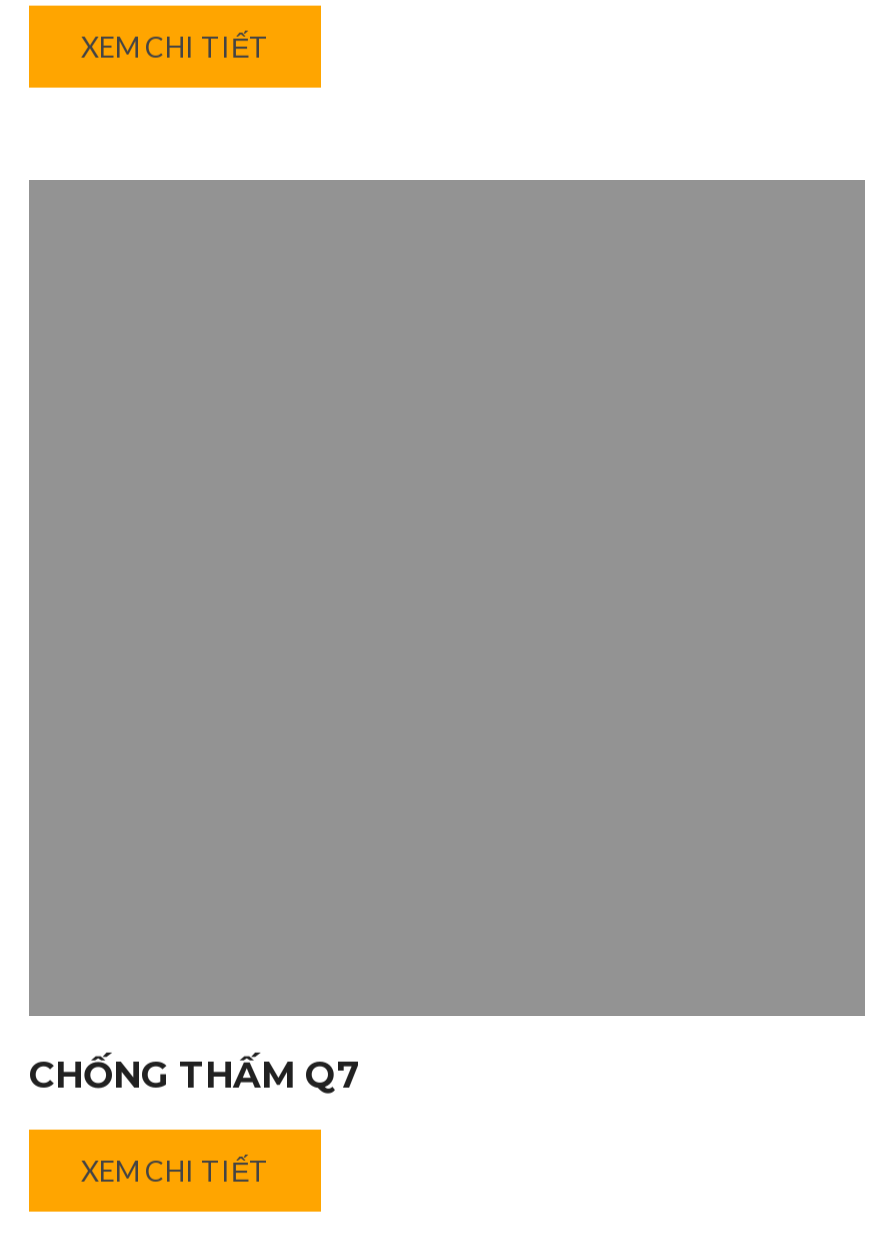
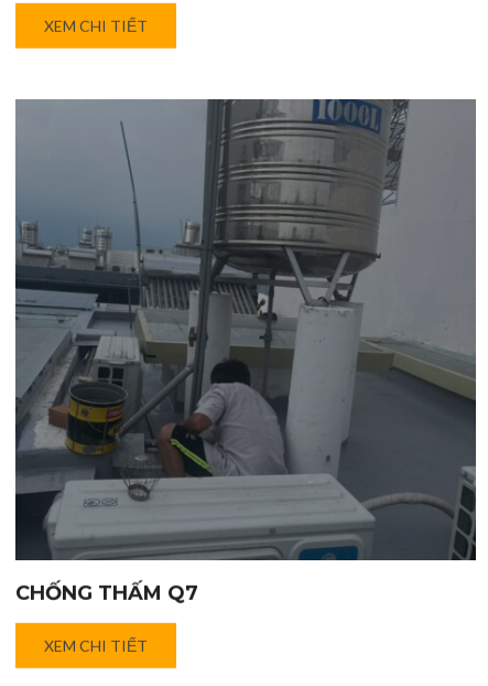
+ [image]
